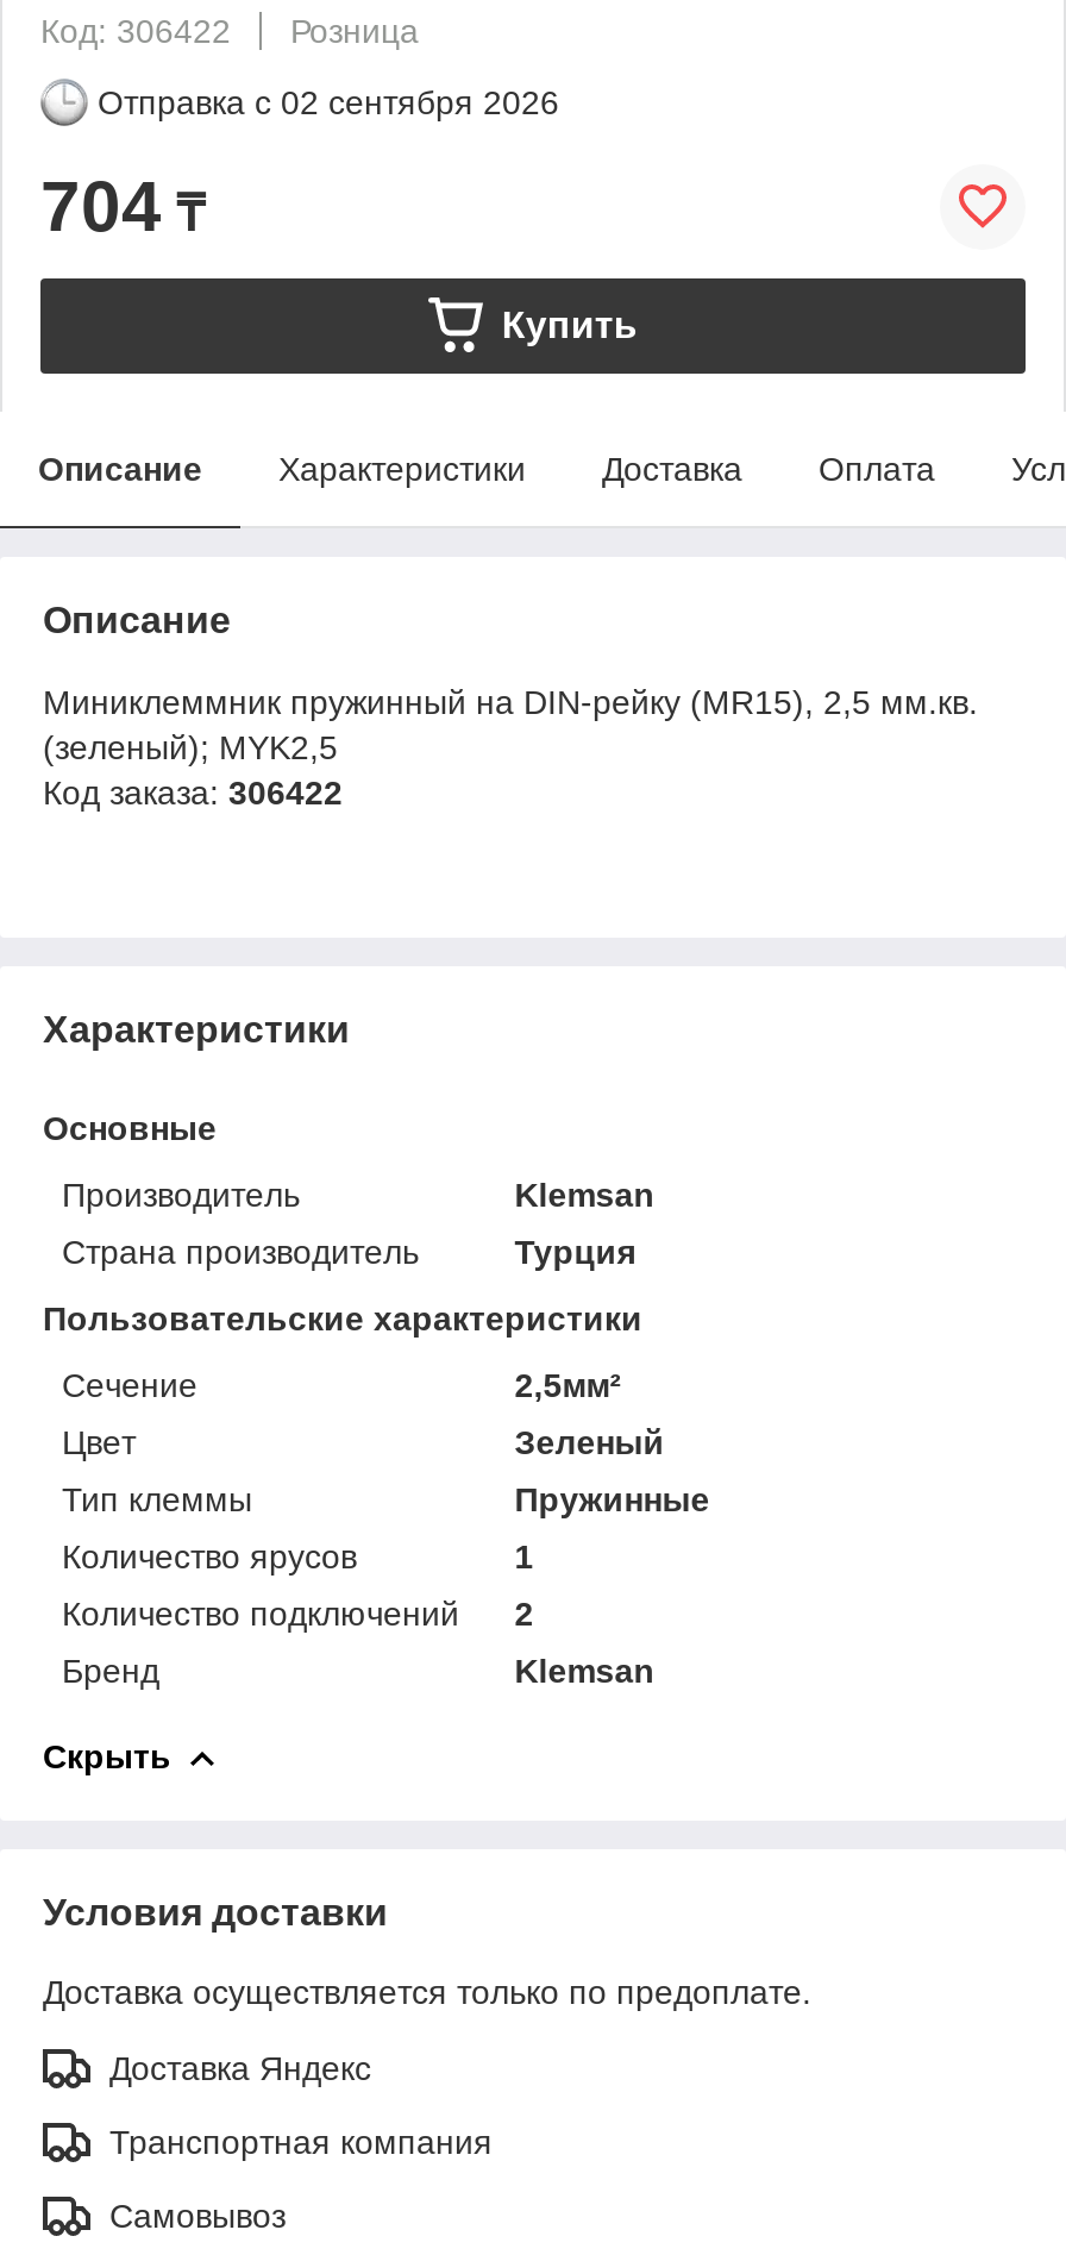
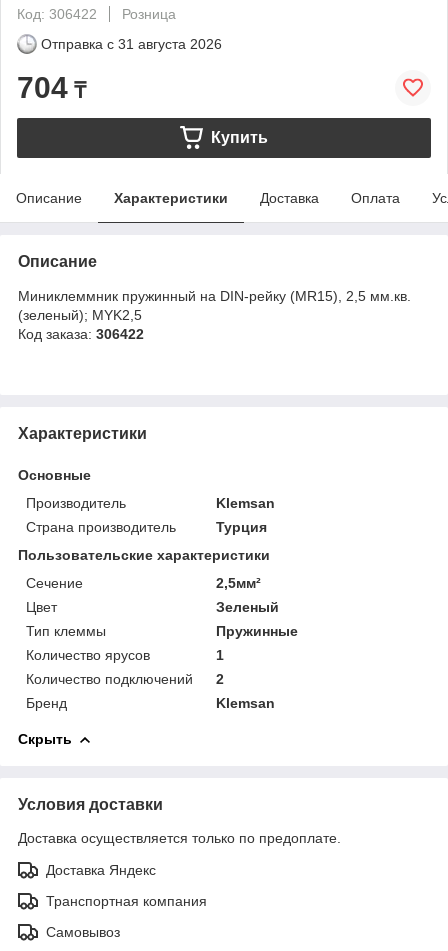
- Отправка с 02 сентября 2026
+ Отправка с 31 августа 2026
